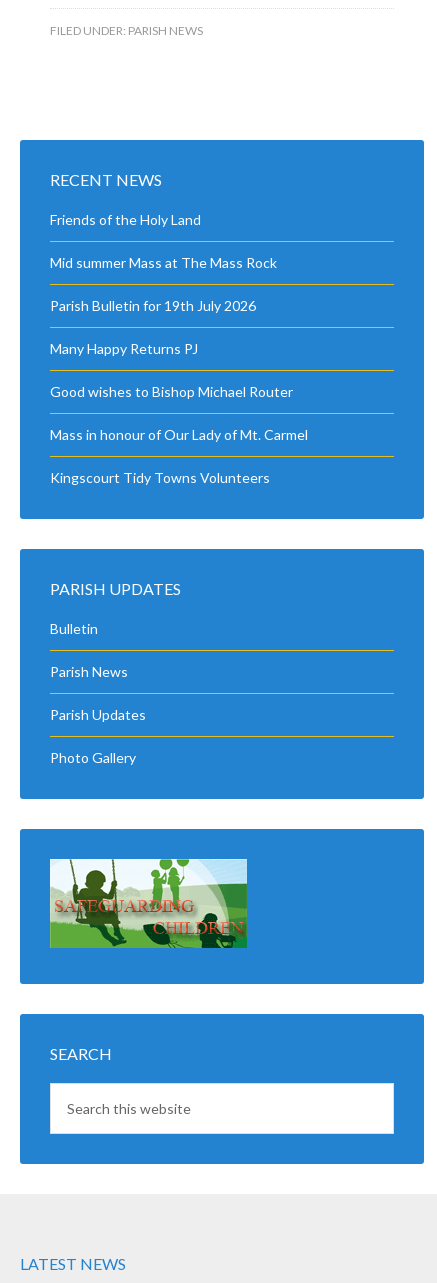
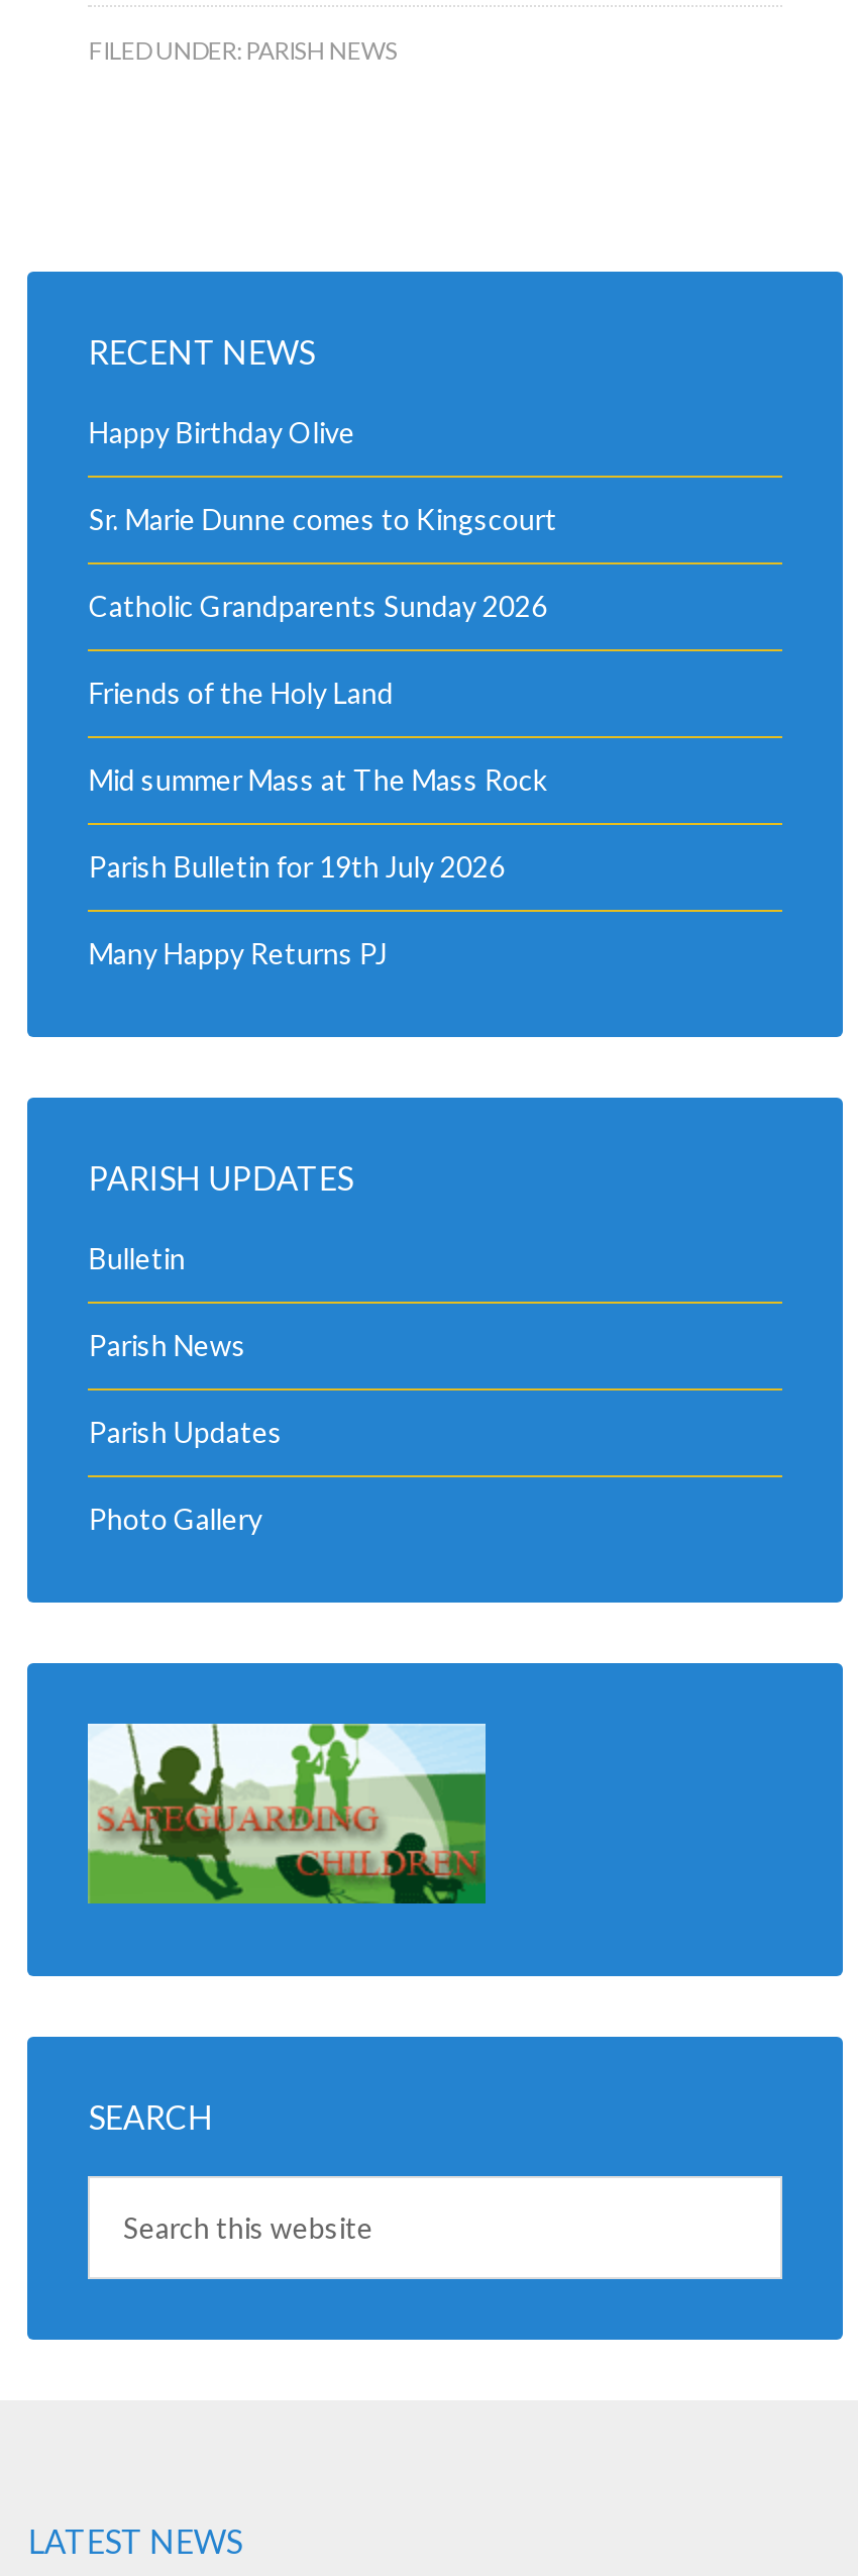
+ Happy Birthday Olive
+ Sr. Marie Dunne comes to Kingscourt
+ Catholic Grandparents Sunday 2026

moved down: Friends of the Holy Land | Mid summer Mass at The Mass Rock | Parish Bulletin for 19th July 2026 | Many Happy Returns PJ

- Good wishes to Bishop Michael Router
- Mass in honour of Our Lady of Mt. Carmel
- Kingscourt Tidy Towns Volunteers
